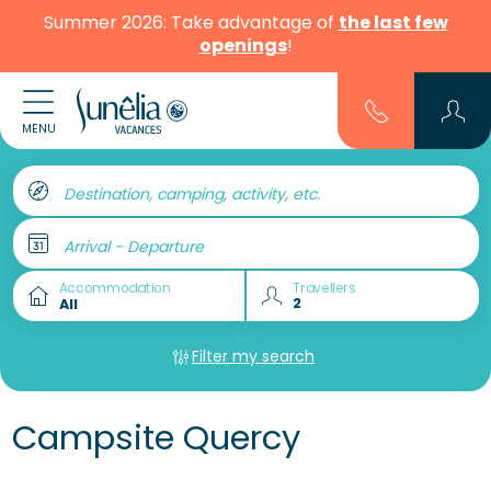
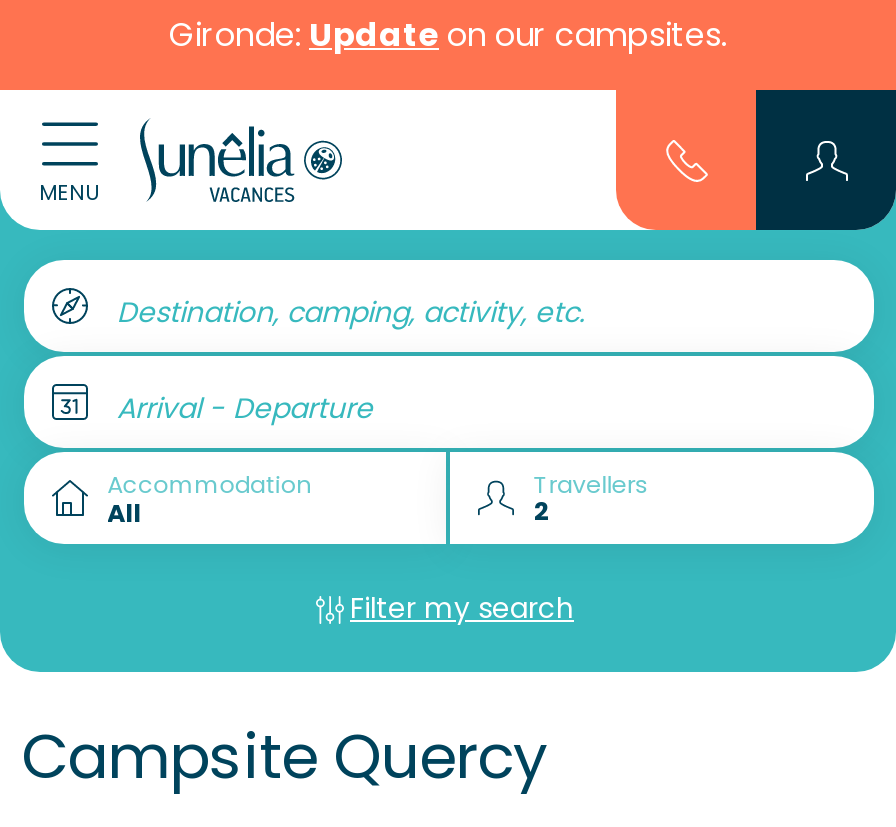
- Summer 2026: Take advantage of the last few
- openings!
+ Gironde: Update on our campsites.
